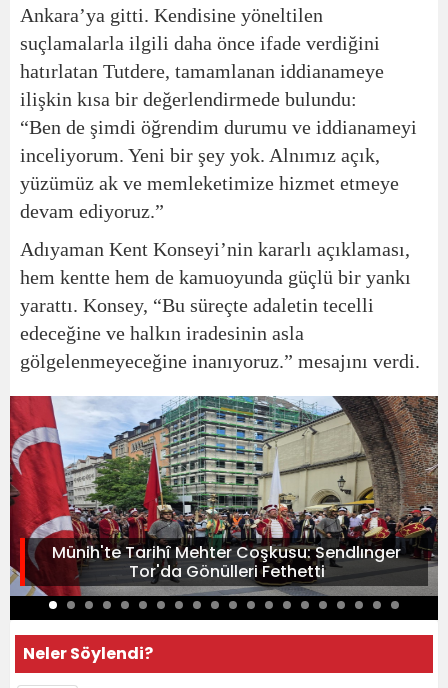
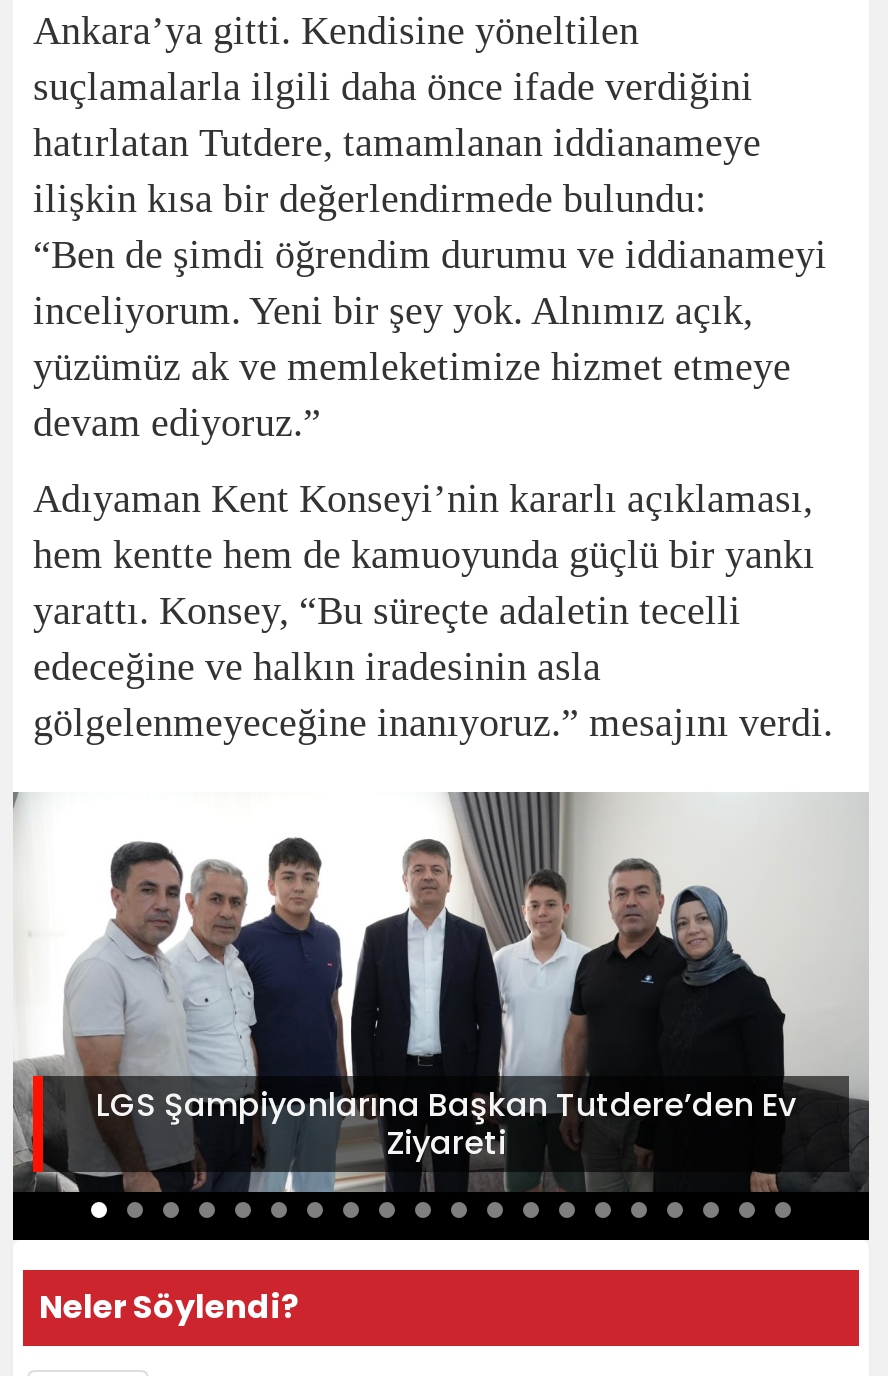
- [image]
- Münih'te Tarihî Mehter Coşkusu: Sendlınger
- Tor'da Gönülleri Fethetti
+ [image]
+ LGS Şampiyonlarına Başkan Tutdere’den Ev
+ Ziyareti
